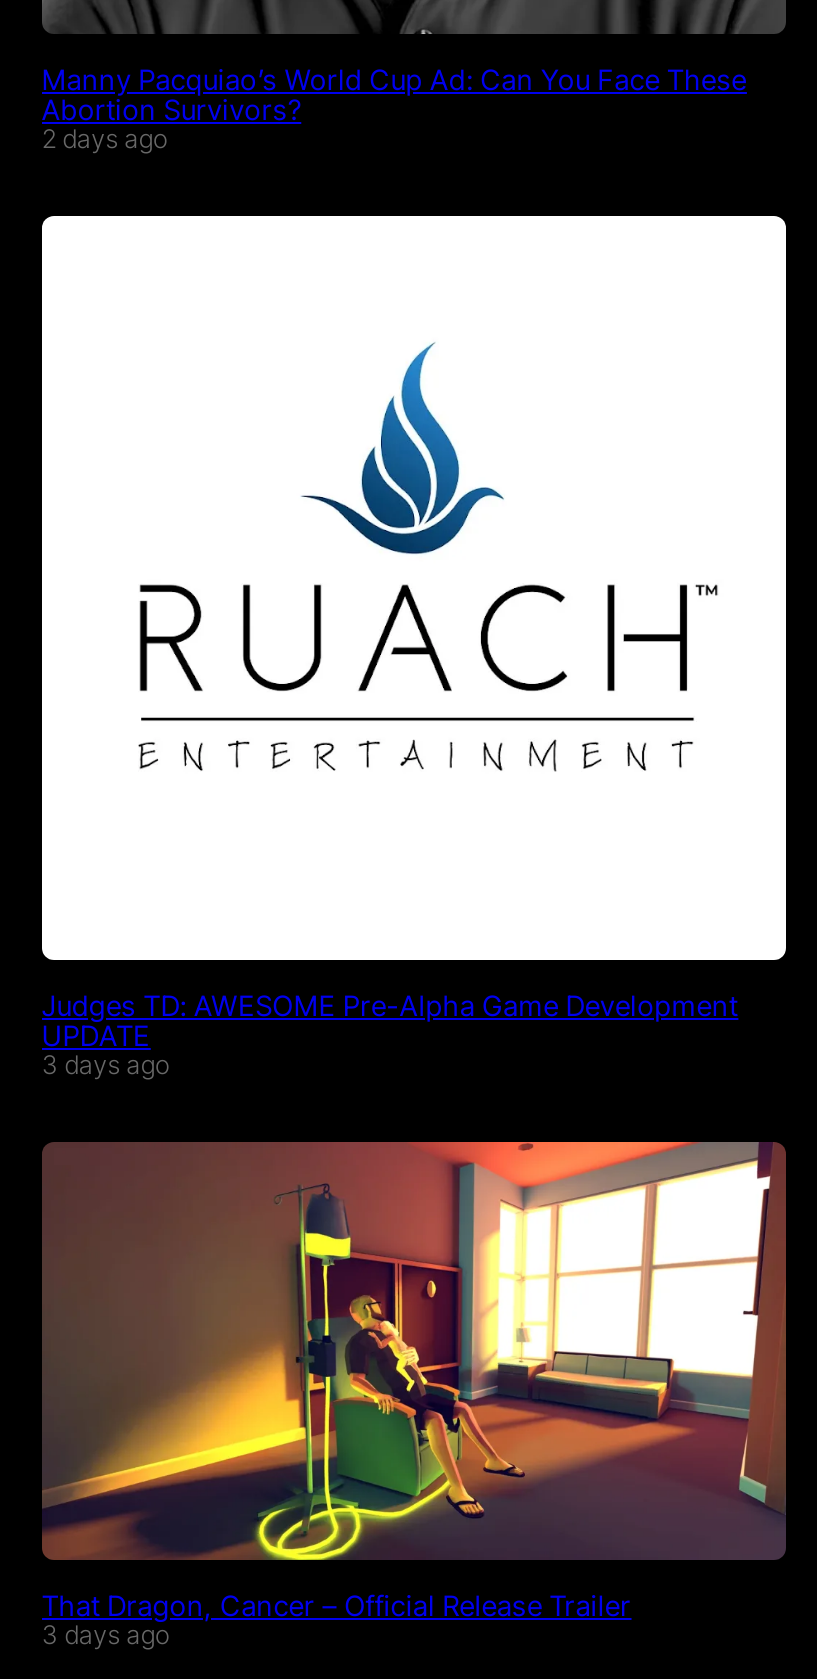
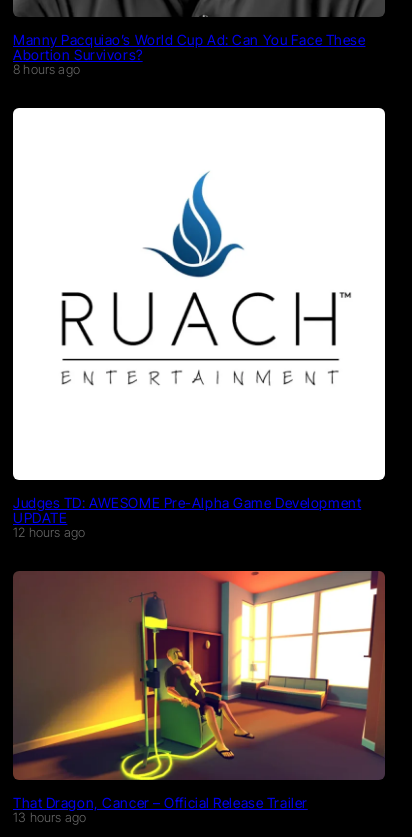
- 2 days ago
+ 8 hours ago

- 3 days ago
+ 12 hours ago

- 3 days ago
+ 13 hours ago
